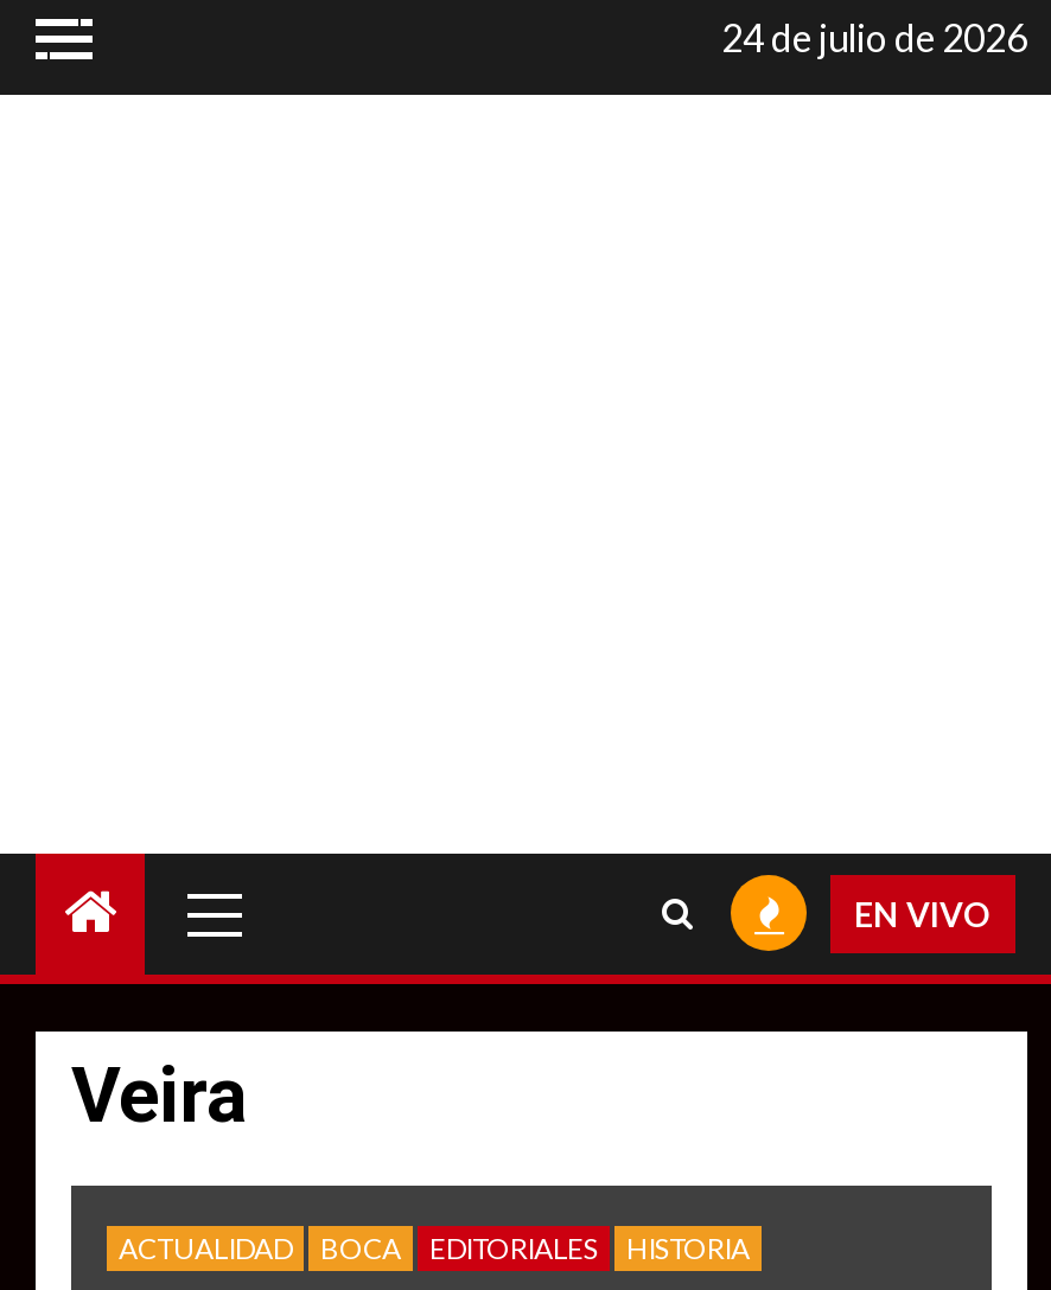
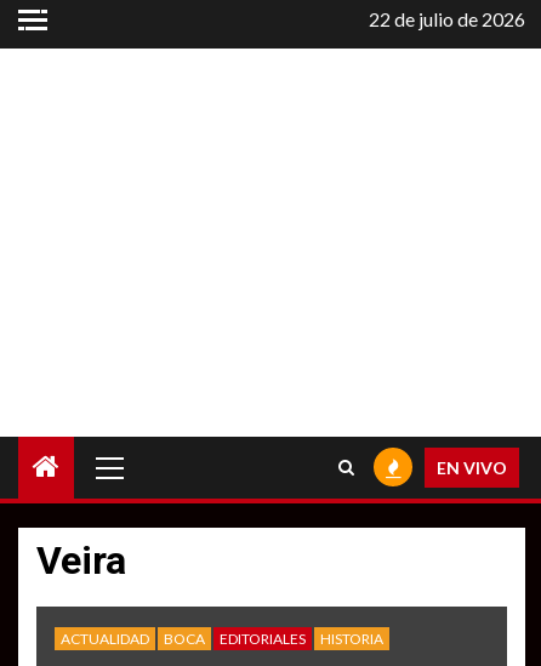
- 24 de julio de 2026
+ 22 de julio de 2026
